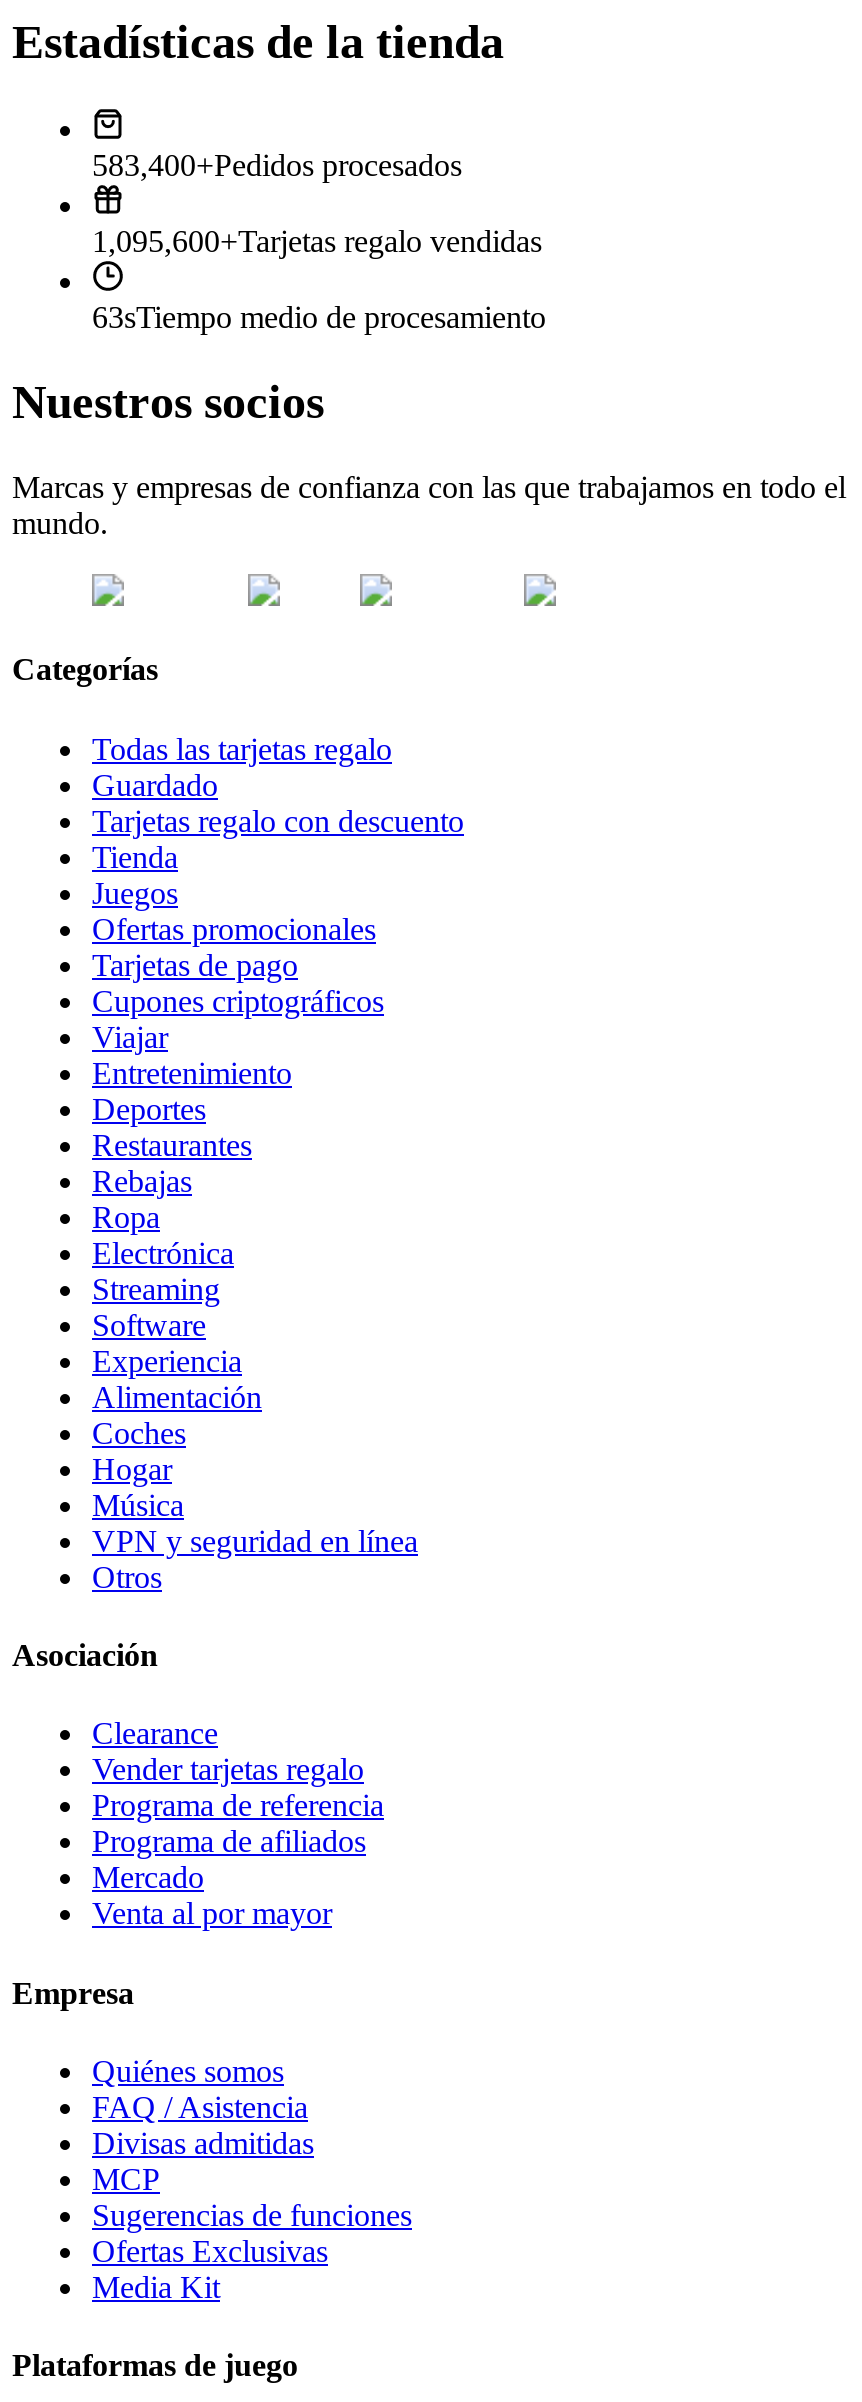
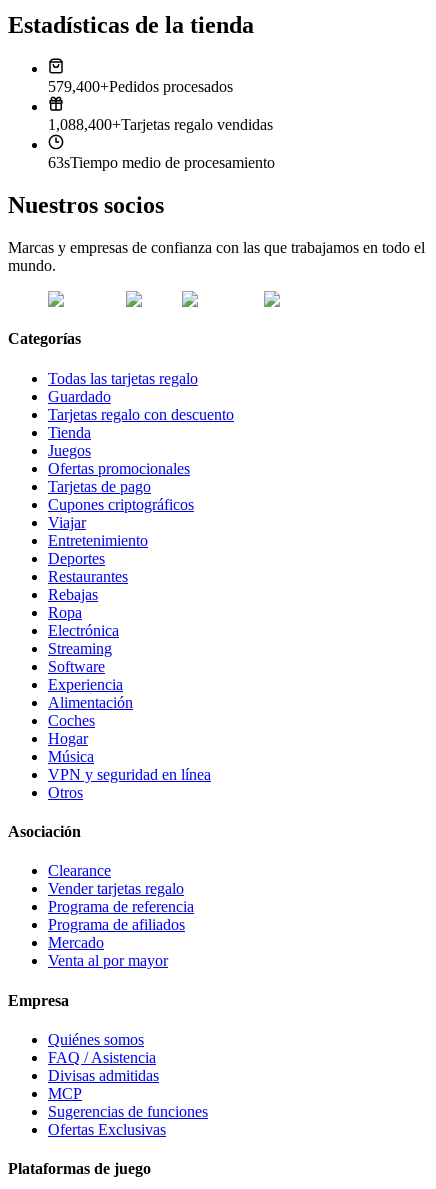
- 583,400+Pedidos procesados
+ 579,400+Pedidos procesados

- 1,095,600+Tarjetas regalo vendidas
+ 1,088,400+Tarjetas regalo vendidas

- Media Kit
